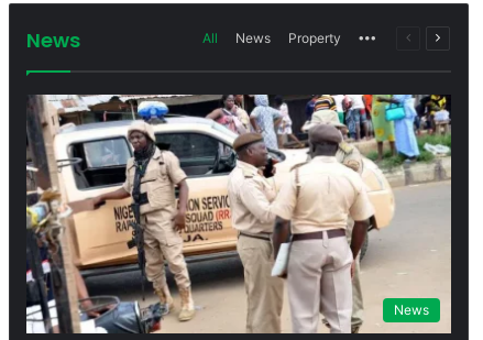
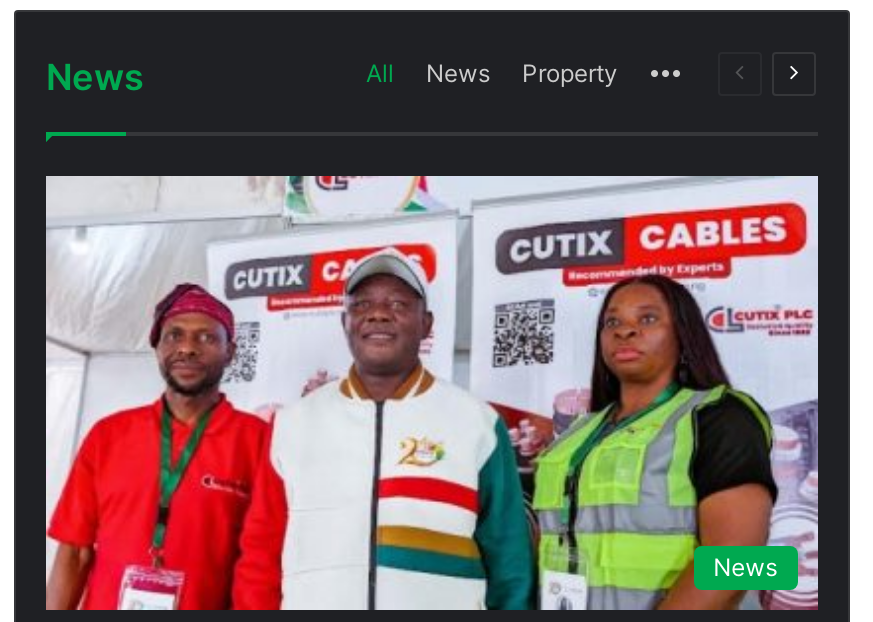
- [image]
+ [image]
